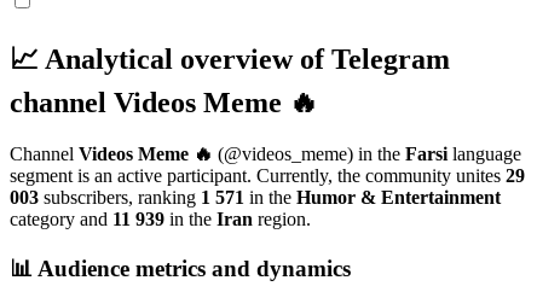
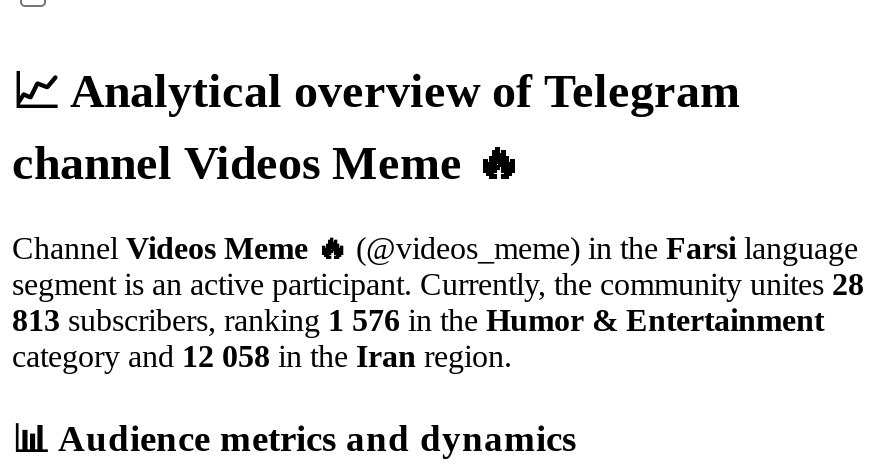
- segment is an active participant. Currently, the community unites 29
+ segment is an active participant. Currently, the community unites 28

- 003 subscribers, ranking 1 571 in the Humor & Entertainment
+ 813 subscribers, ranking 1 576 in the Humor & Entertainment

- category and 11 939 in the Iran region.
+ category and 12 058 in the Iran region.
